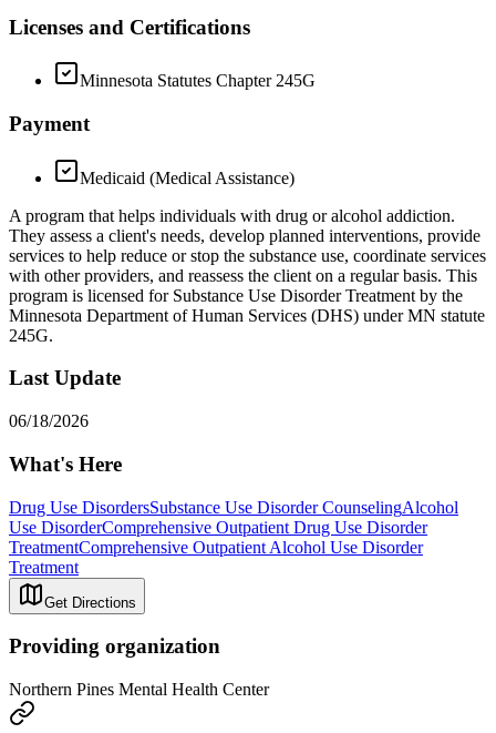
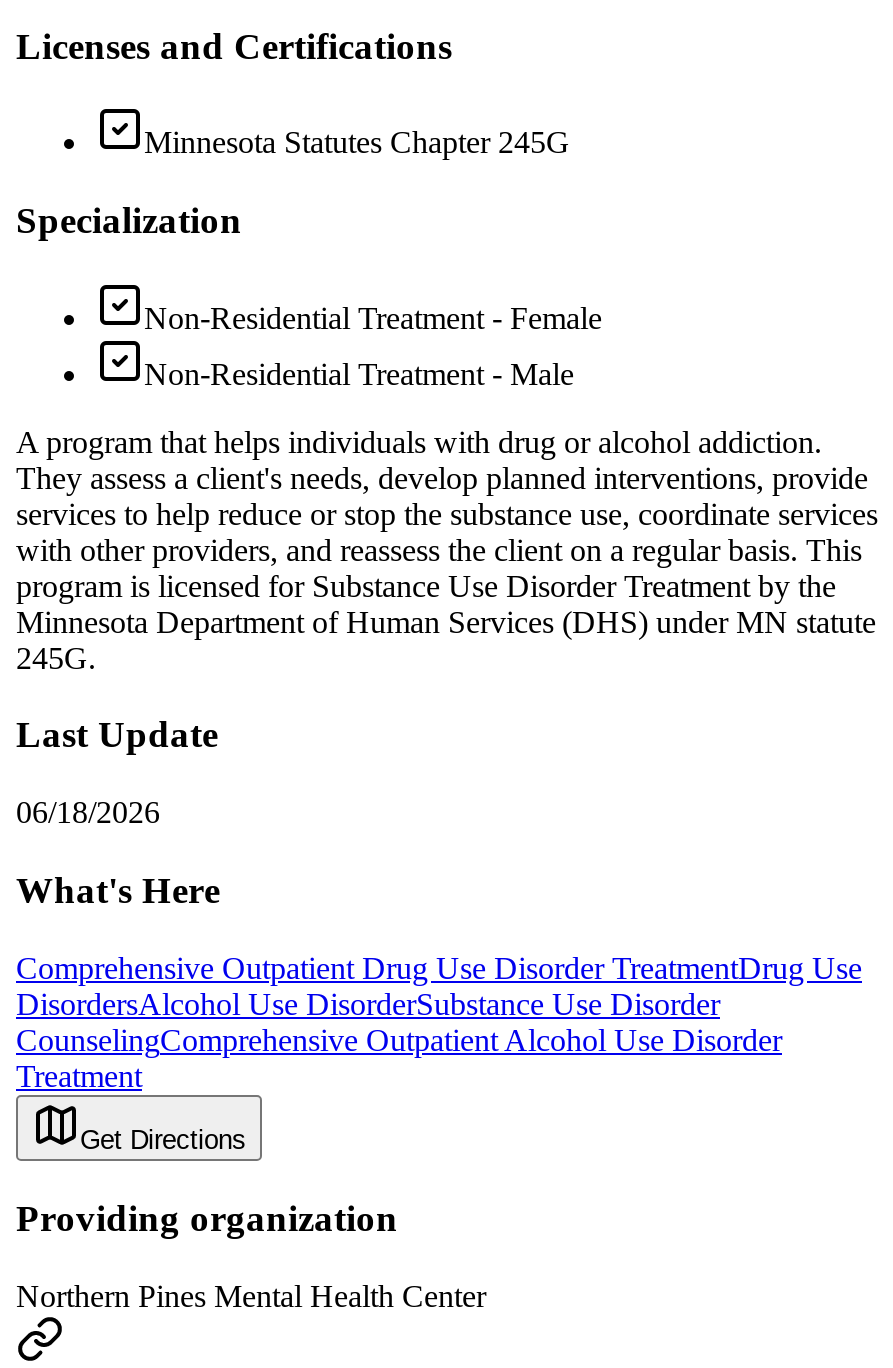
- Payment
- Medicaid (Medical Assistance)
+ Specialization
+ Non-Residential Treatment - Female
+ Non-Residential Treatment - Male

- Drug Use DisordersSubstance Use Disorder CounselingAlcohol
- Use DisorderComprehensive Outpatient Drug Use Disorder
- TreatmentComprehensive Outpatient Alcohol Use Disorder
+ Comprehensive Outpatient Drug Use Disorder TreatmentDrug Use
+ DisordersAlcohol Use DisorderSubstance Use Disorder
+ CounselingComprehensive Outpatient Alcohol Use Disorder
